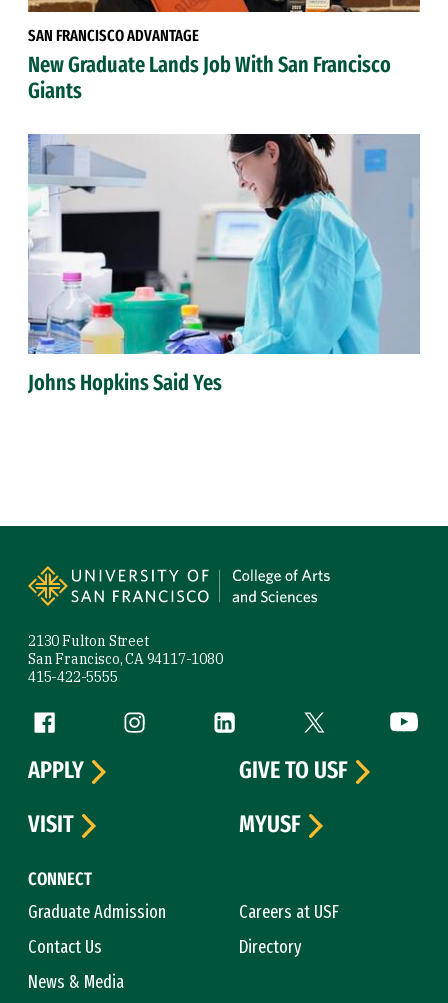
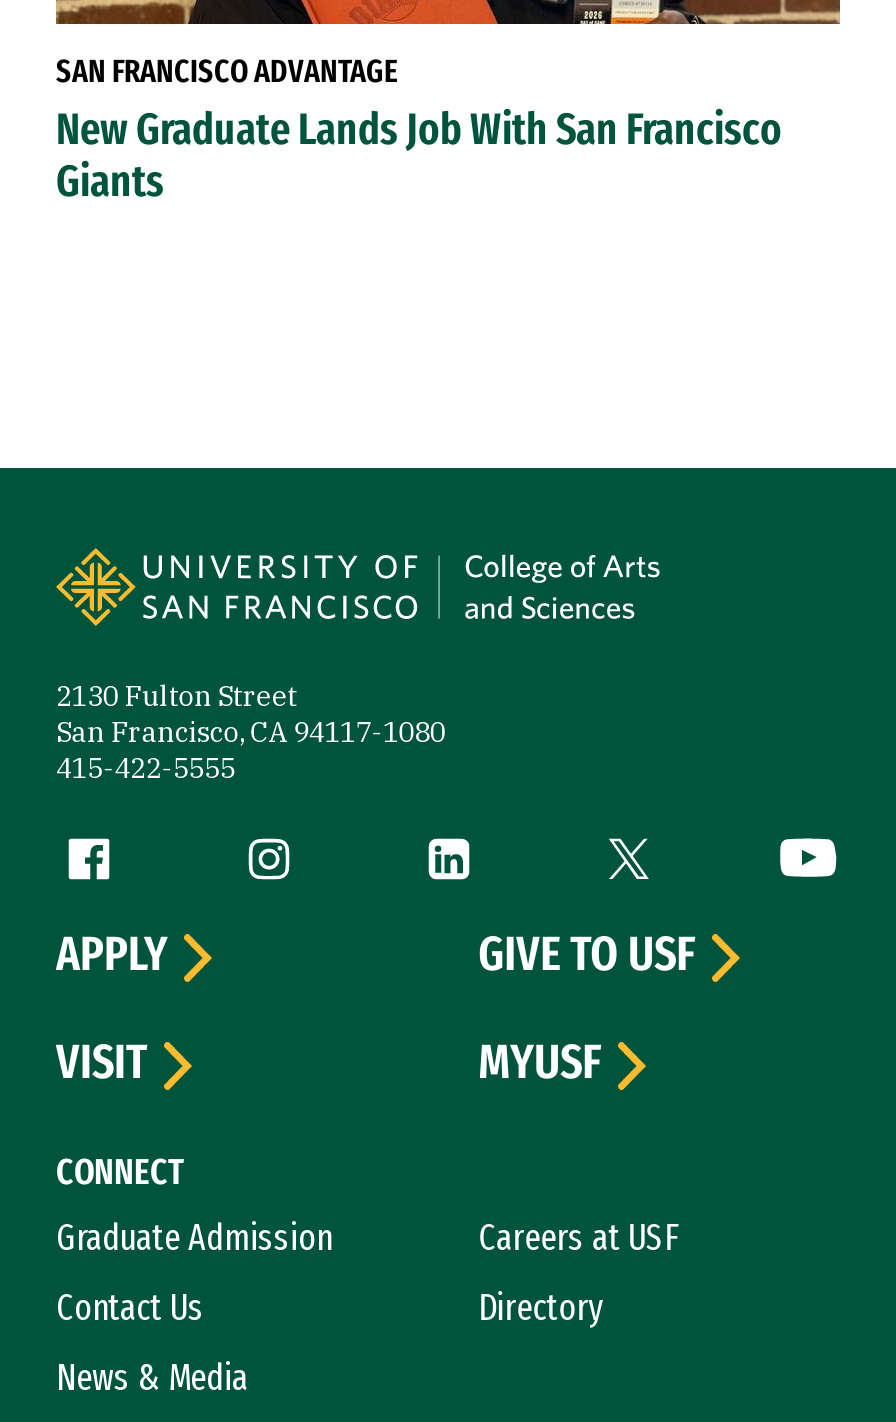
- [image]
- Johns Hopkins Said Yes
